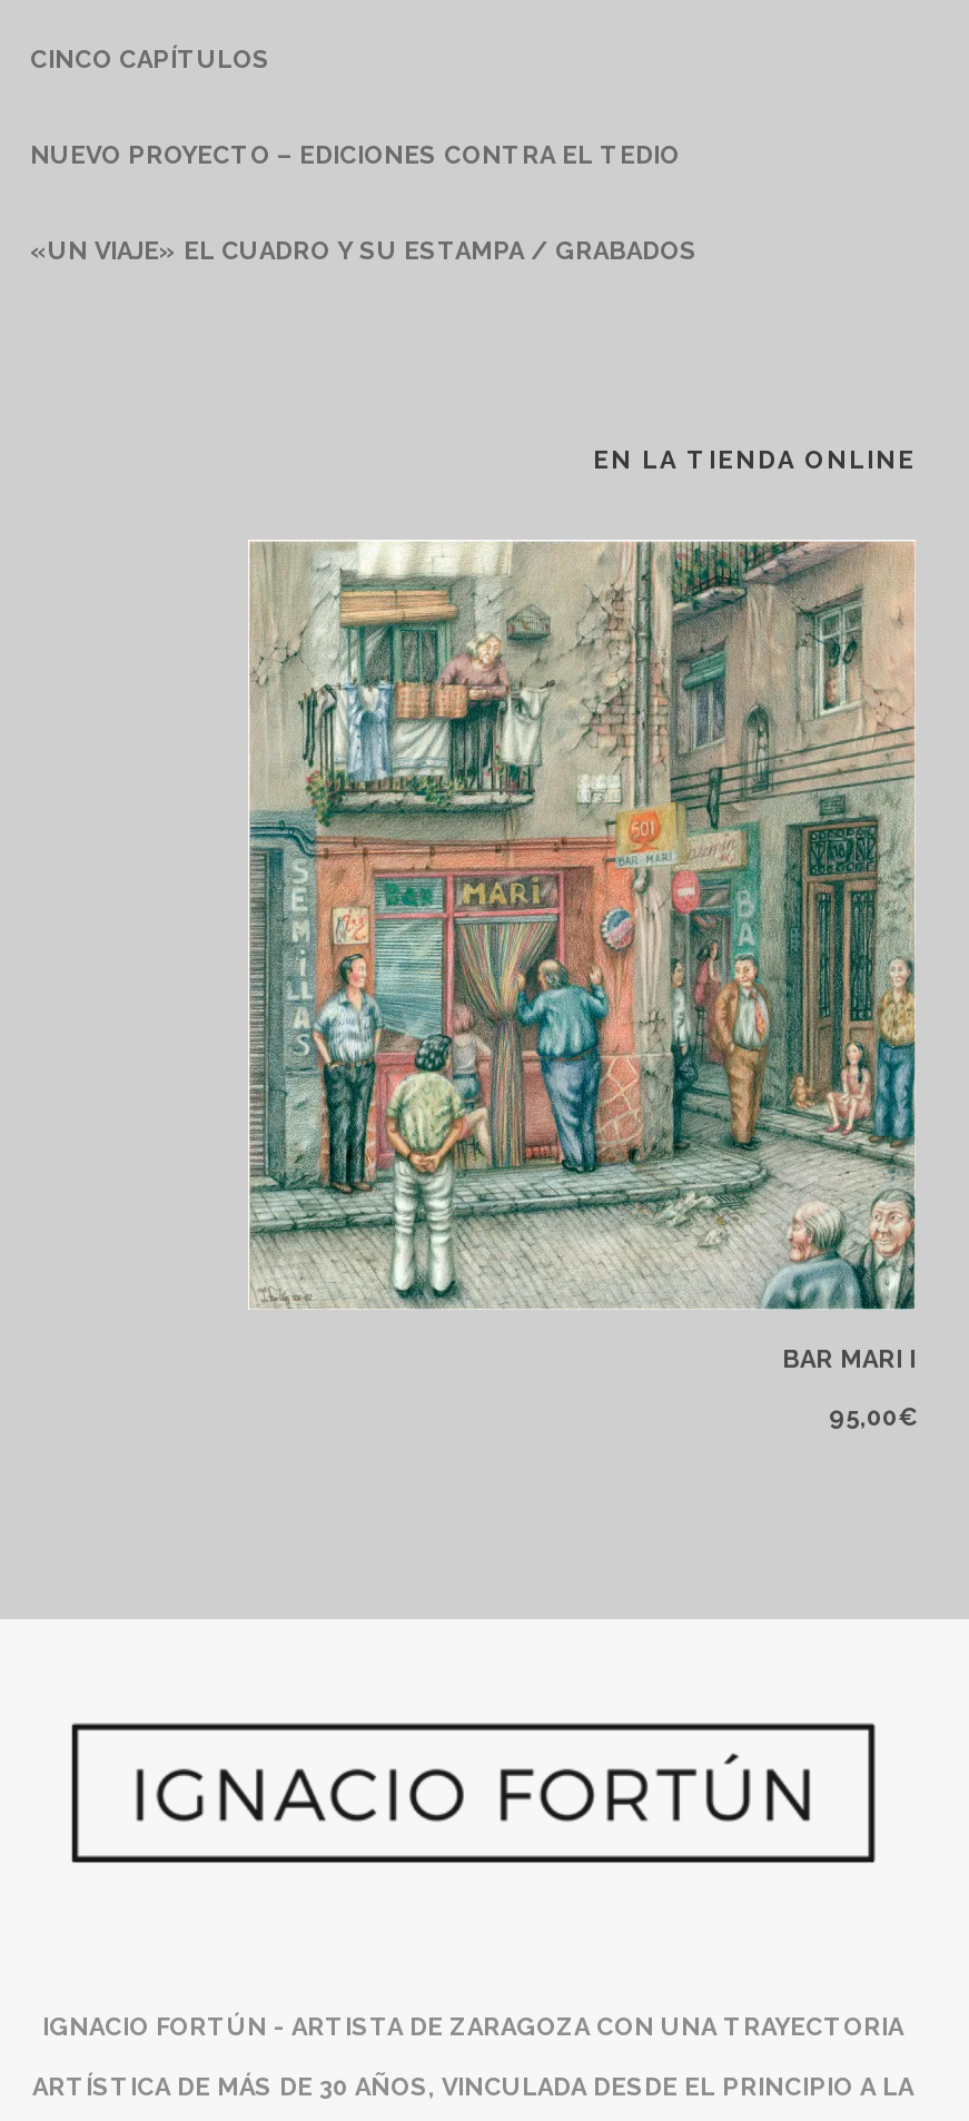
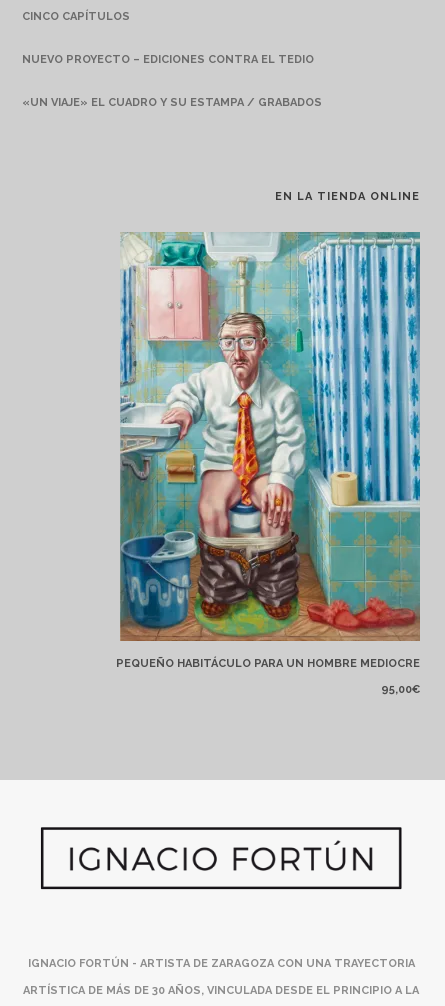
- [image]
- BAR MARI I
+ [image]
+ PEQUEÑO HABITÁCULO PARA UN HOMBRE MEDIOCRE
